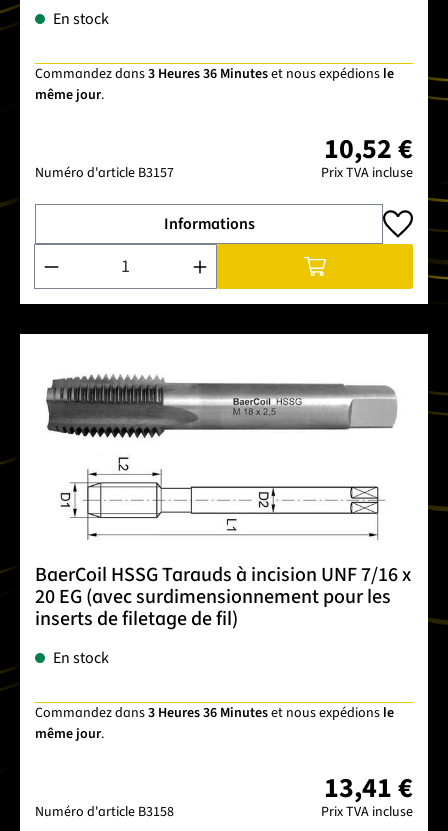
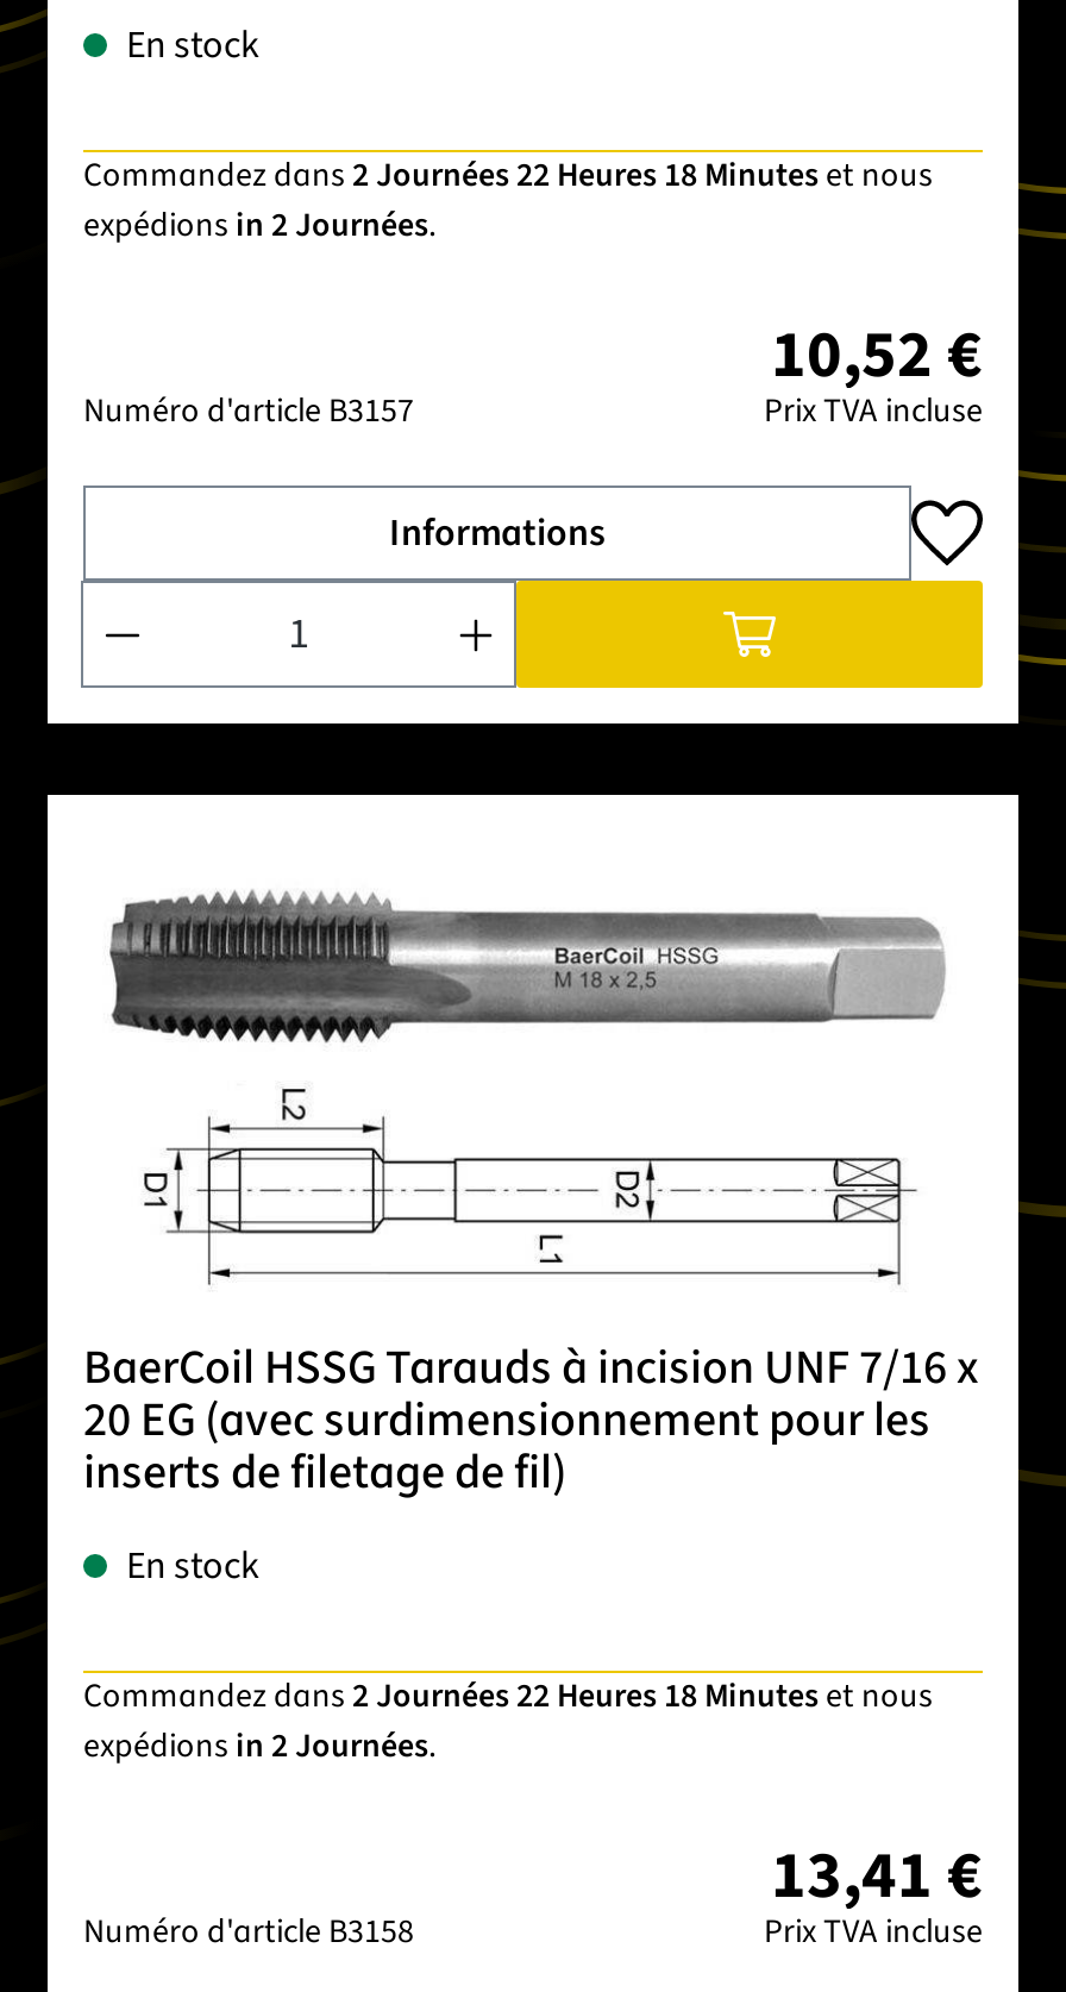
- Commandez dans 3 Heures 36 Minutes et nous expédions le
- même jour.
+ Commandez dans 2 Journées 22 Heures 18 Minutes et nous
+ expédions in 2 Journées.

- Commandez dans 3 Heures 36 Minutes et nous expédions le
- même jour.
+ Commandez dans 2 Journées 22 Heures 18 Minutes et nous
+ expédions in 2 Journées.
